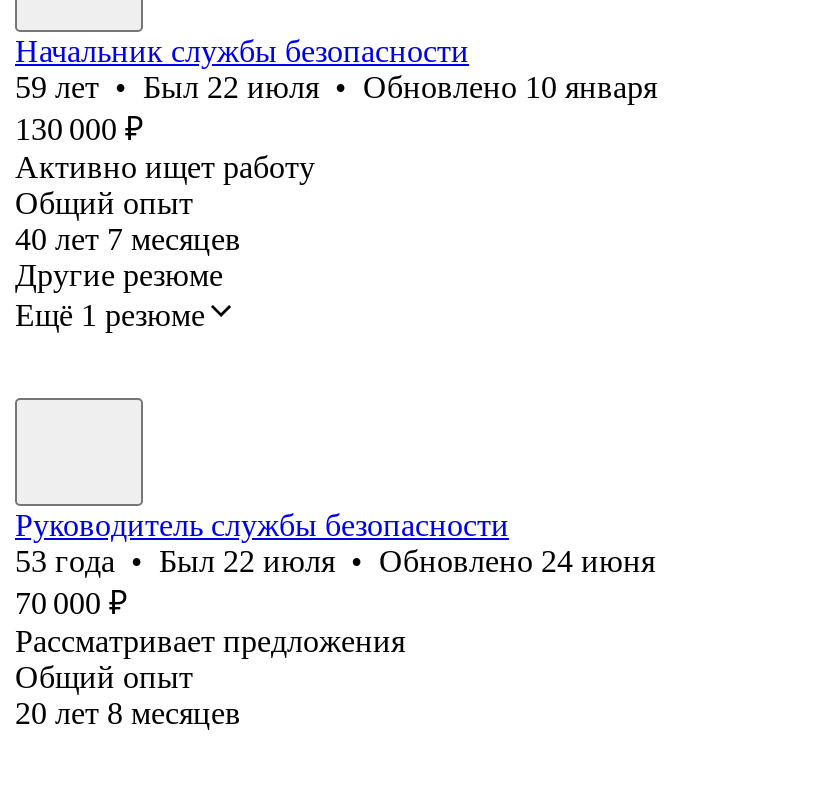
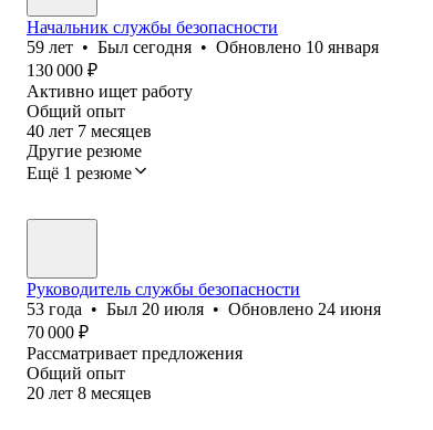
- 59 лет • Был 22 июля • Обновлено 10 января
+ 59 лет • Был сегодня • Обновлено 10 января

- 53 года • Был 22 июля • Обновлено 24 июня
+ 53 года • Был 20 июля • Обновлено 24 июня
